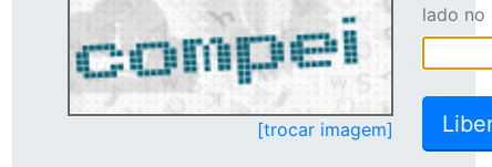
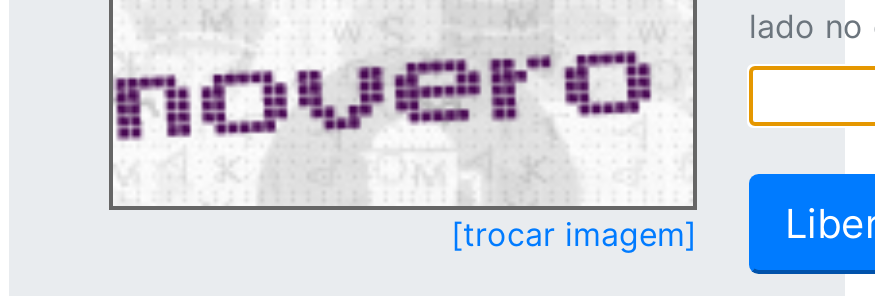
- [image]
+ [image]
